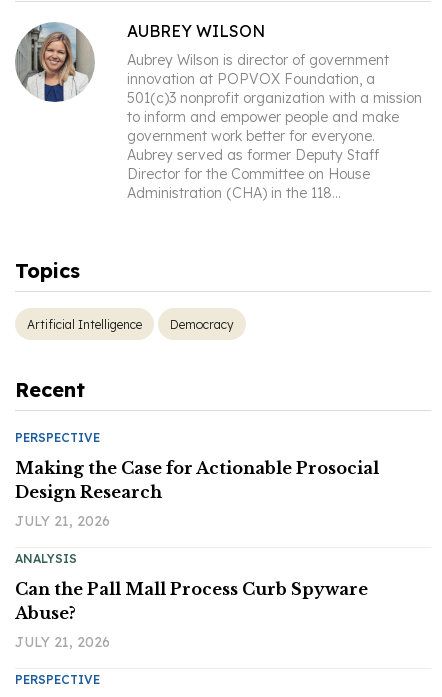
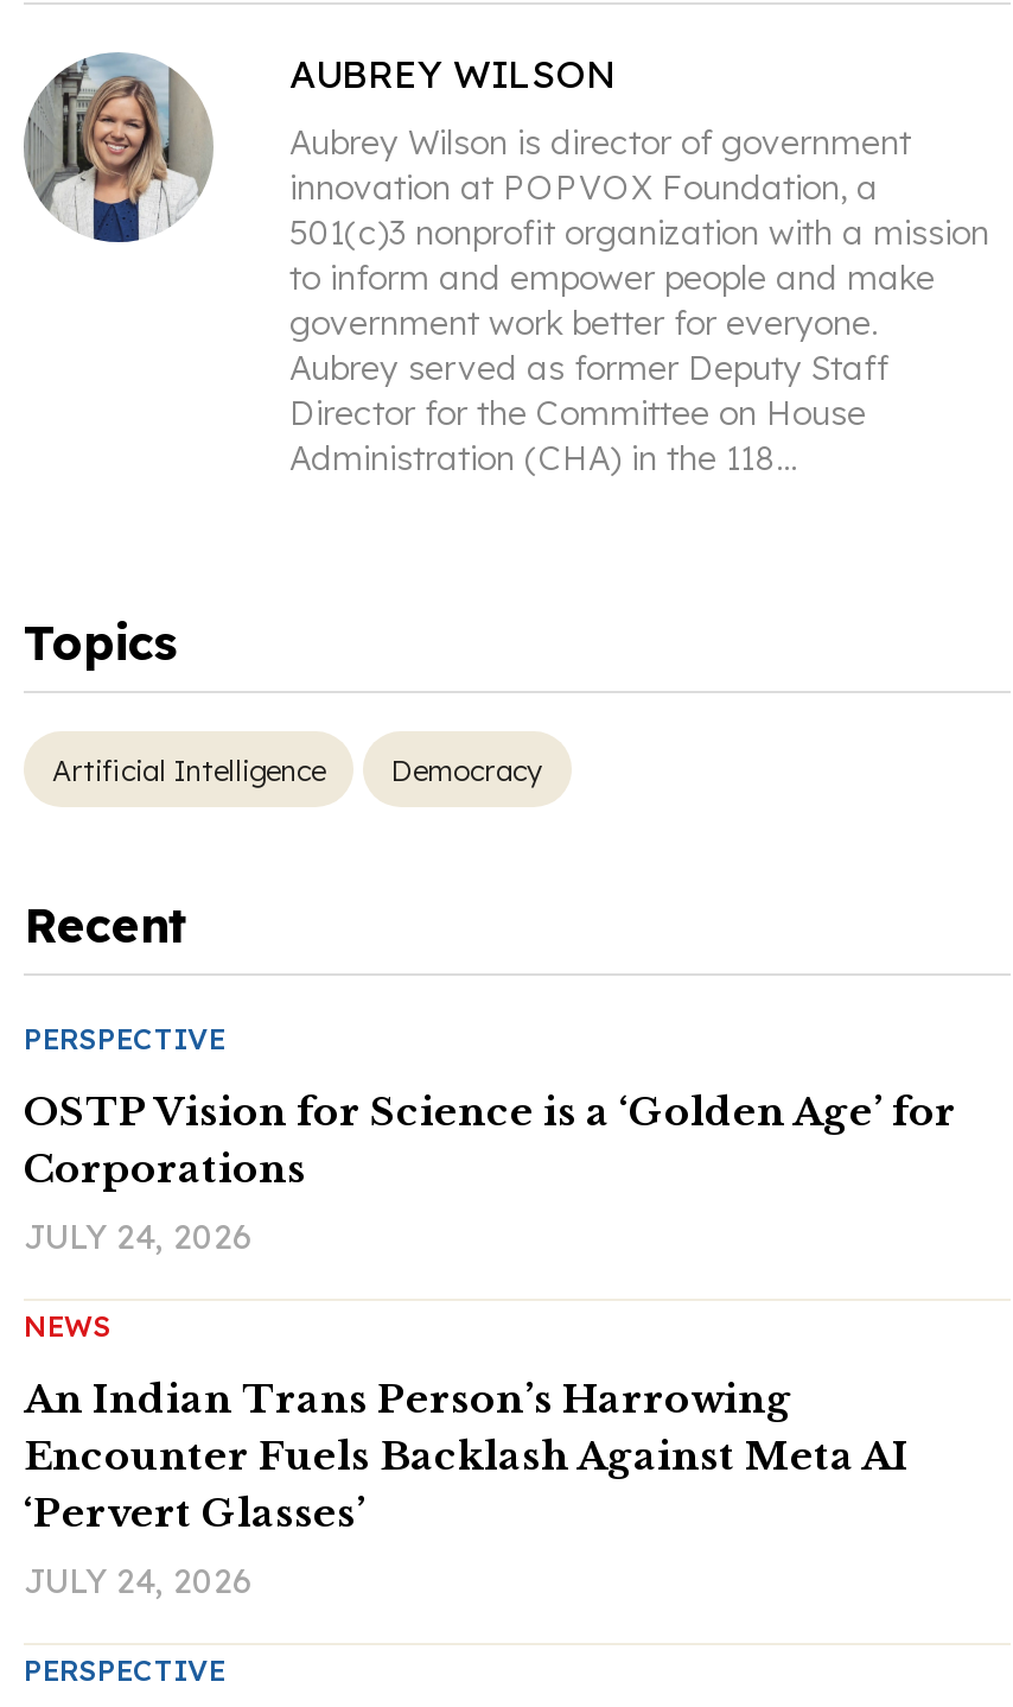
- Making the Case for Actionable Prosocial
- Design Research
+ OSTP Vision for Science is a ‘Golden Age’ for
+ Corporations

- JULY 21, 2026
+ JULY 24, 2026

- ANALYSIS
+ NEWS

- Can the Pall Mall Process Curb Spyware
- Abuse?
+ An Indian Trans Person’s Harrowing
+ Encounter Fuels Backlash Against Meta AI
+ ‘Pervert Glasses’

- JULY 21, 2026
+ JULY 24, 2026
